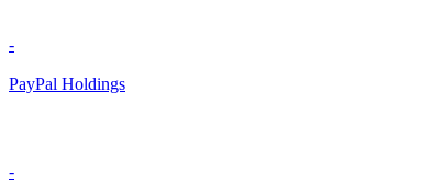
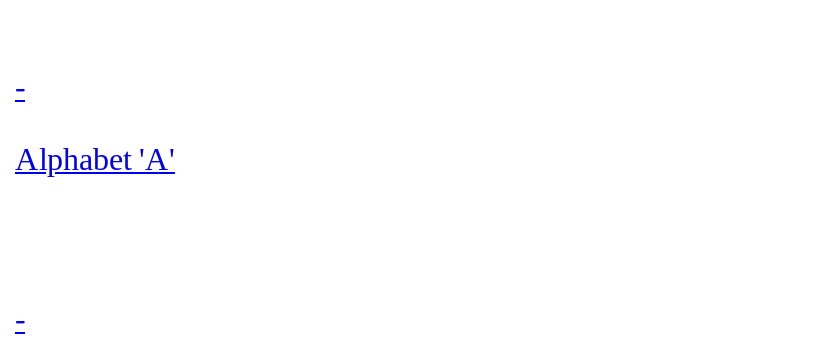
- PayPal Holdings
+ Alphabet 'A'
